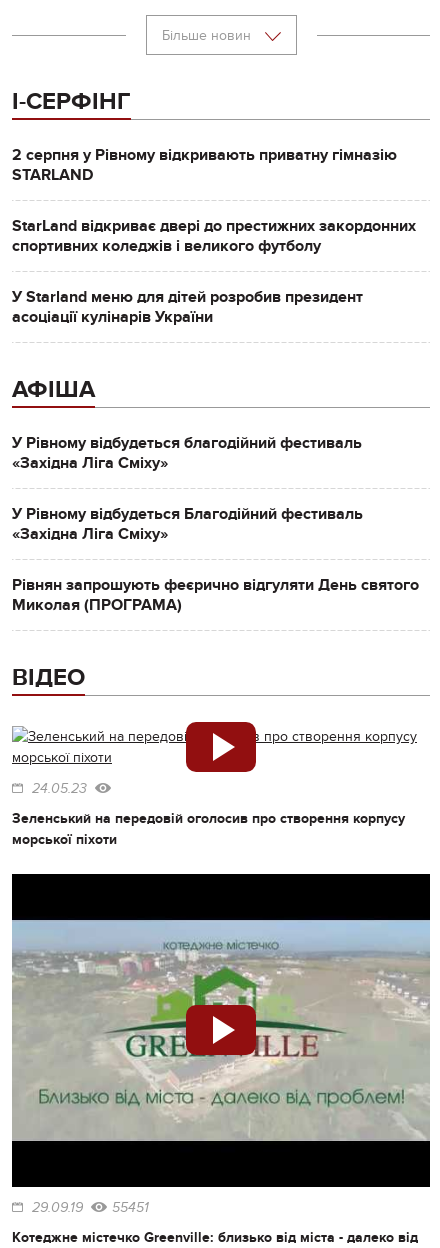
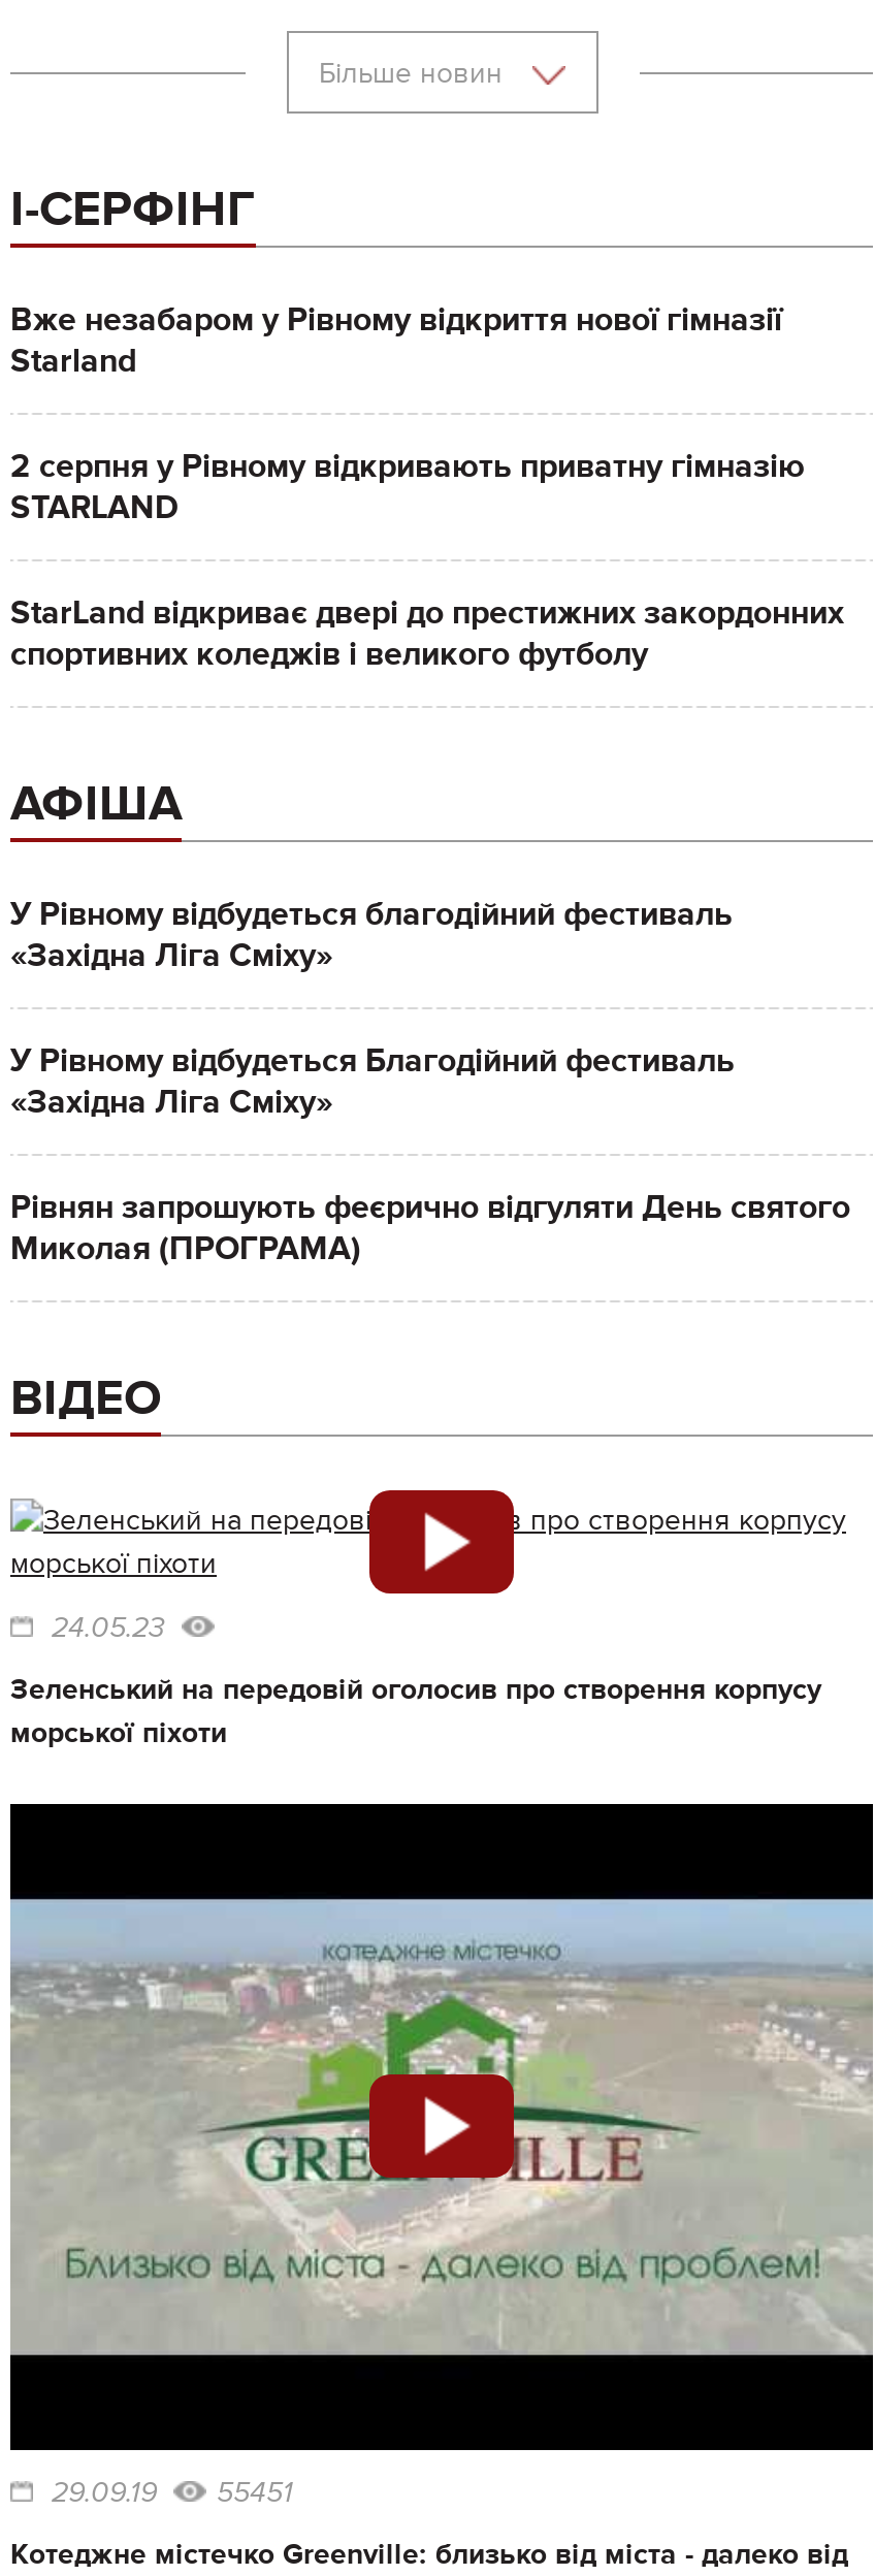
+ Вже незабаром у Рівному відкриття нової гімназії
+ Starland

moved down: 2 серпня у Рівному відкривають приватну гімназію | STARLAND | StarLand відкриває двері до престижних закордонних | спортивних коледжів і великого футболу

- У Starland меню для дітей розробив президент
- асоціації кулінарів України
